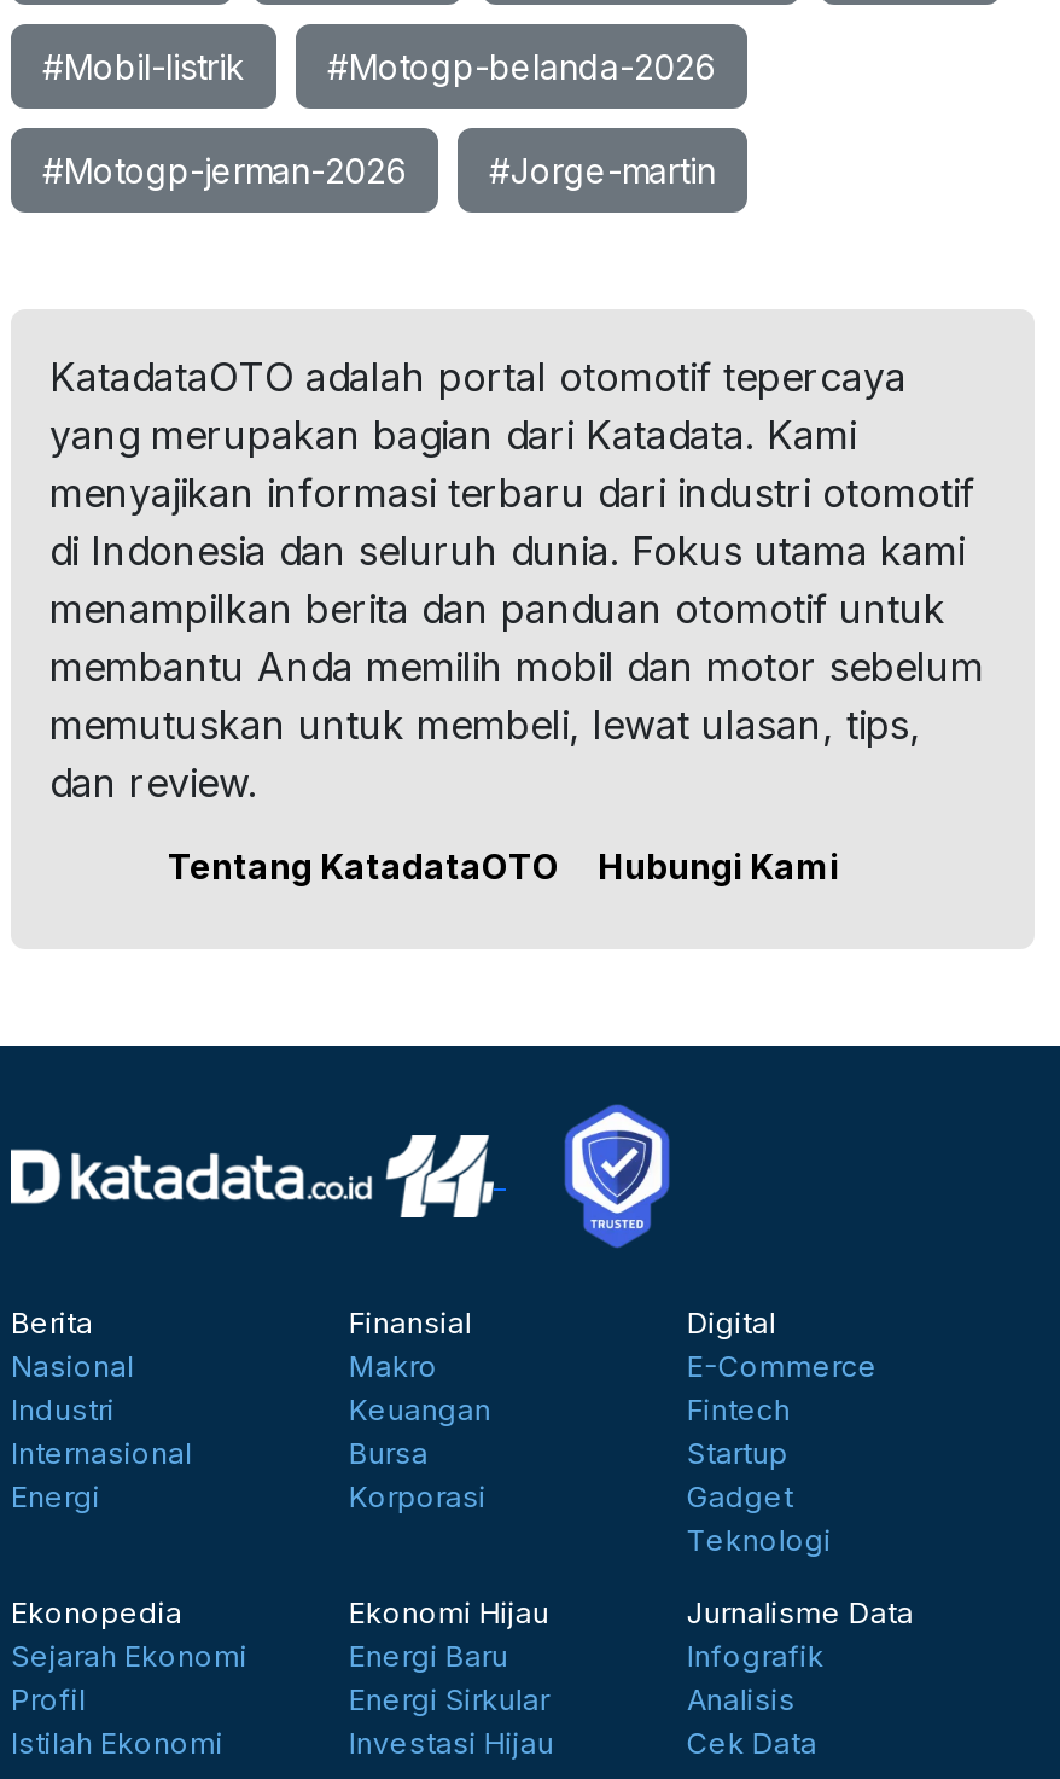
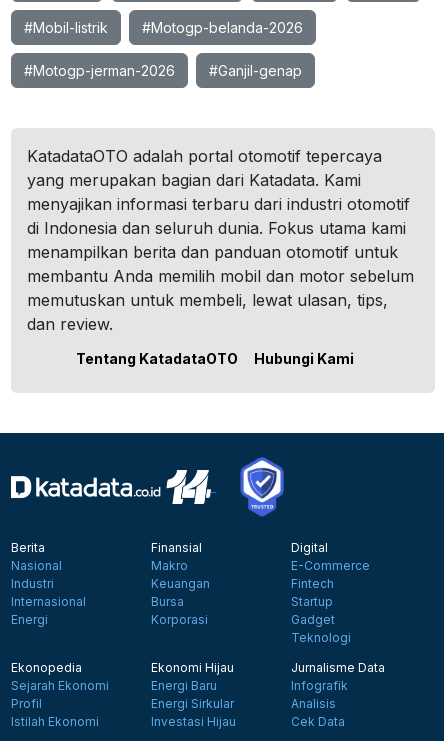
- #Jorge-martin
+ #Ganjil-genap
